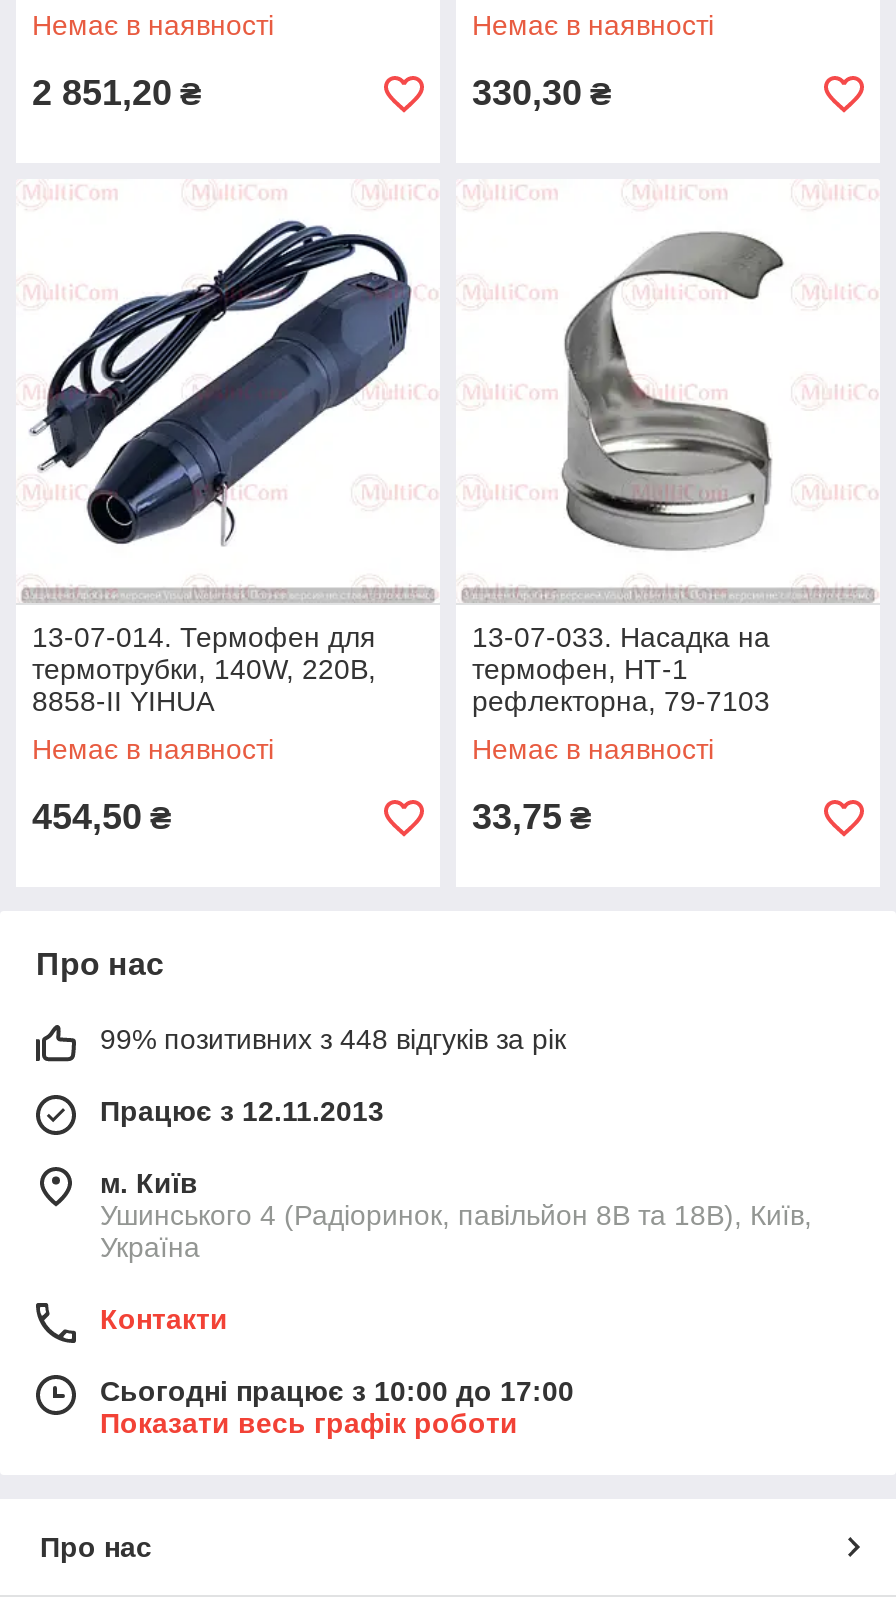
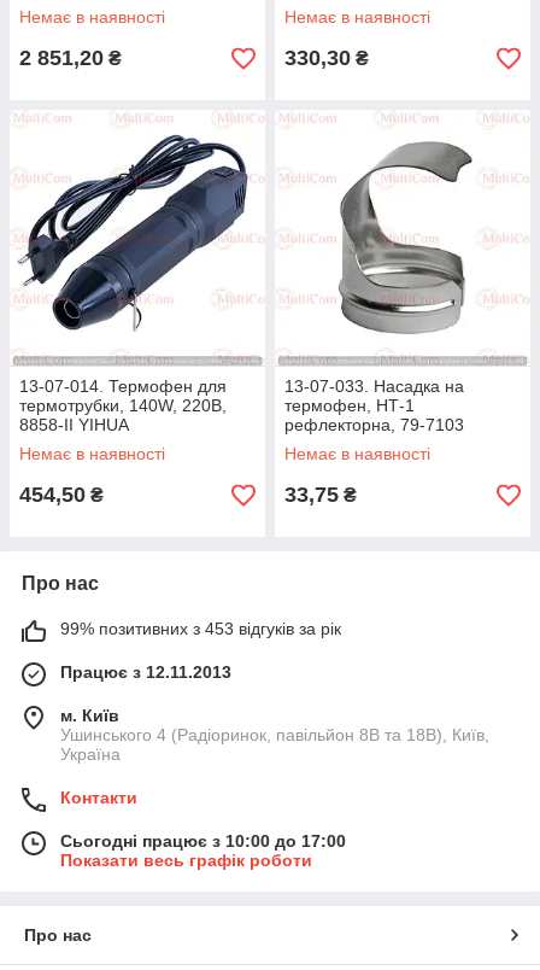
- 99% позитивних з 448 відгуків за рік
+ 99% позитивних з 453 відгуків за рік
